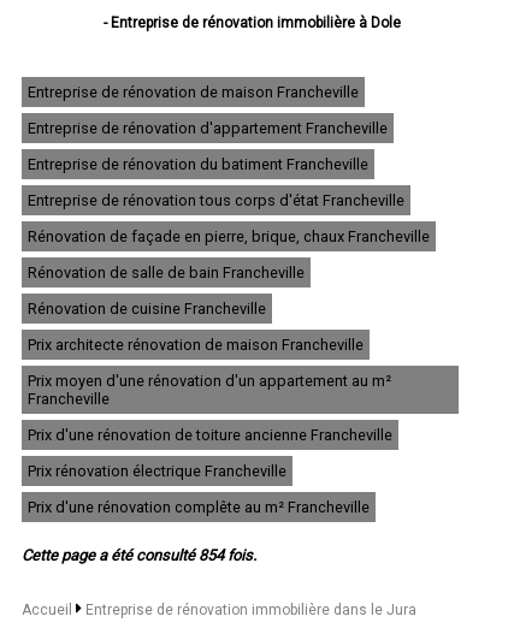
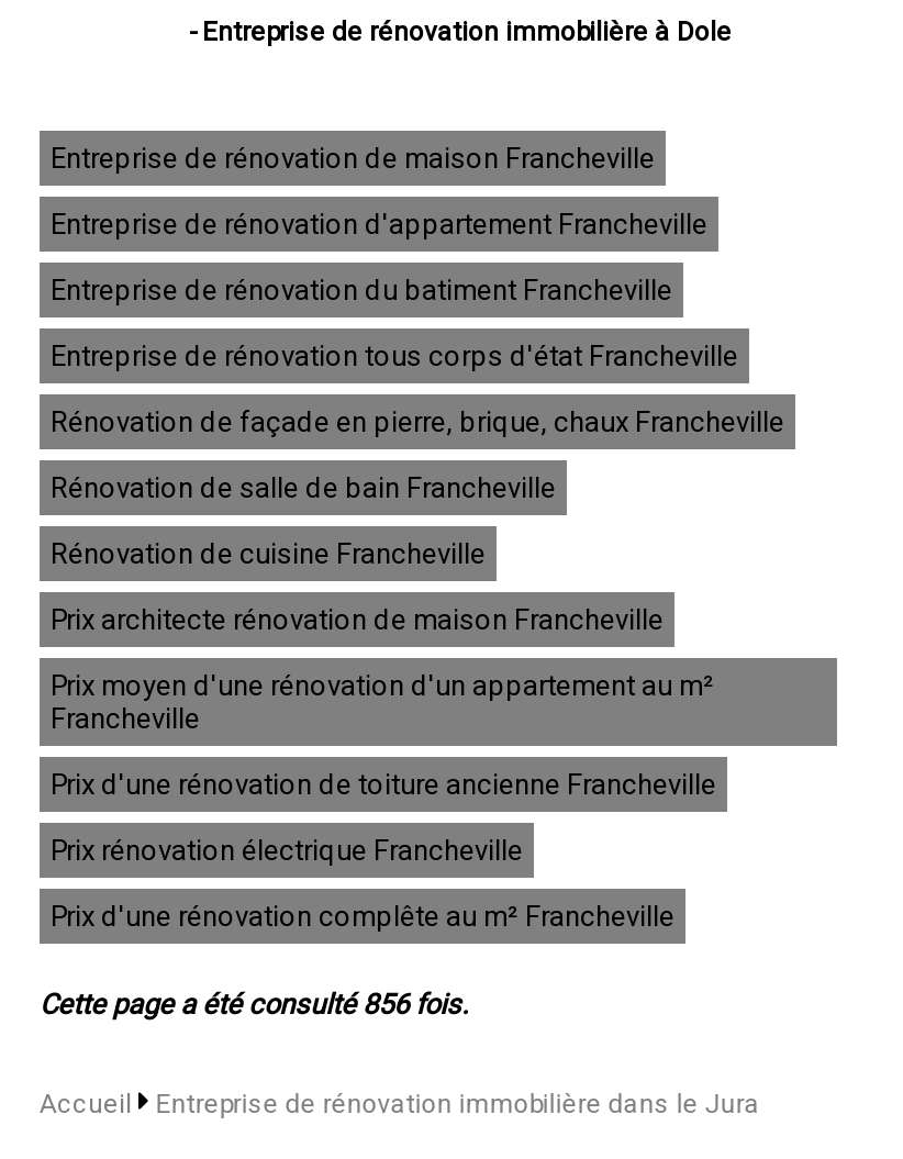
- Cette page a été consulté 854 fois.
+ Cette page a été consulté 856 fois.
